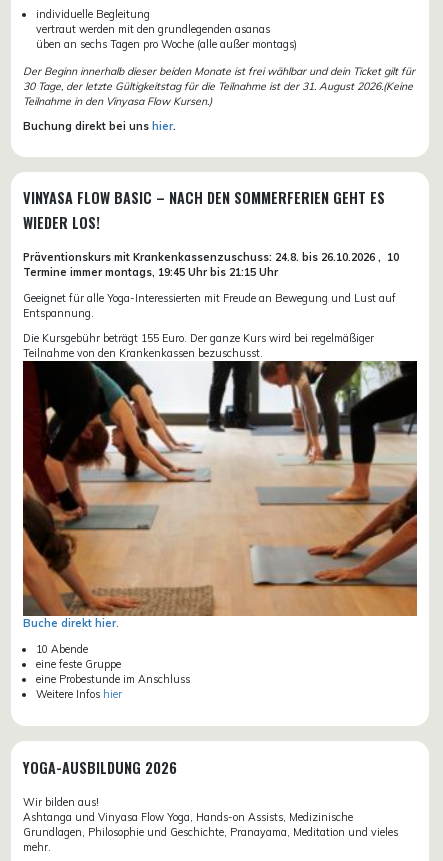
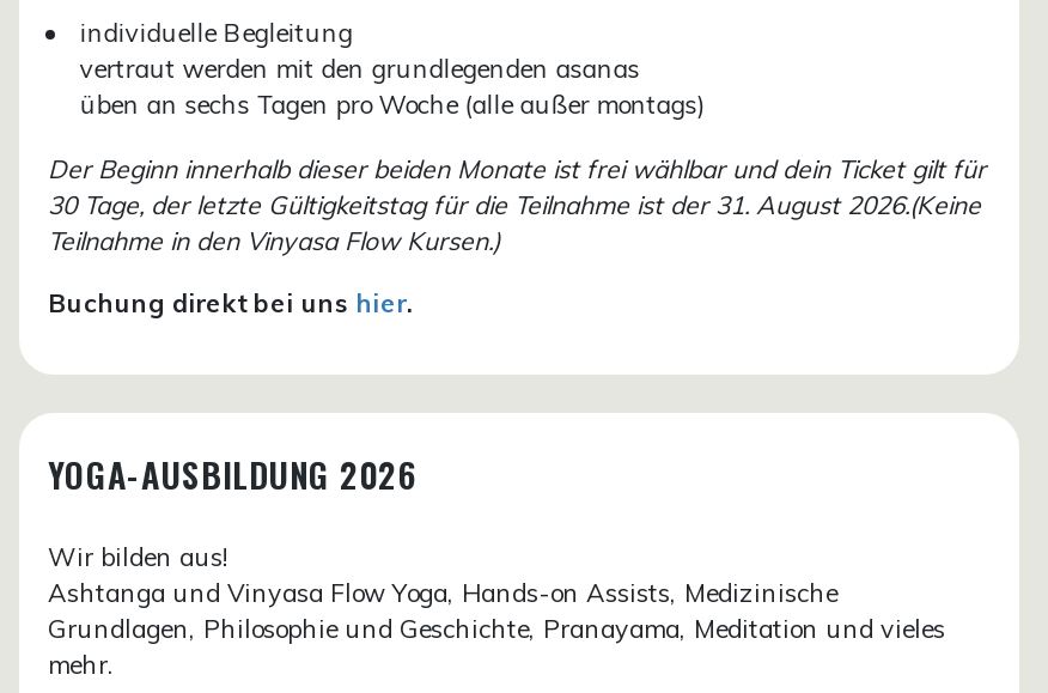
- [image]
- VINYASA FLOW BASIC – NACH DEN SOMMERFERIEN GEHT ES
- WIEDER LOS!
- Präventionskurs mit Krankenkassenzuschuss: 24.8. bis 26.10.2026 , 10
- Termine immer montags, 19:45 Uhr bis 21:15 Uhr
- Geeignet für alle Yoga-Interessierten mit Freude an Bewegung und Lust auf
- Entspannung.
- Die Kursgebühr beträgt 155 Euro. Der ganze Kurs wird bei regelmäßiger
- Teilnahme von den Krankenkassen bezuschusst.

- Buche direkt hier.
- 10 Abende
- eine feste Gruppe
- eine Probestunde im Anschluss
- Weitere Infos hier
